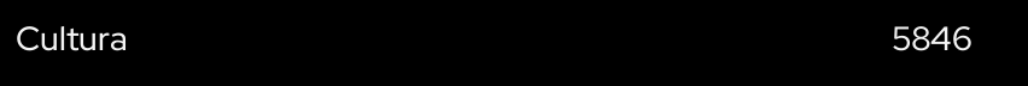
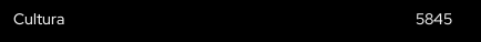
- 5846
+ 5845
